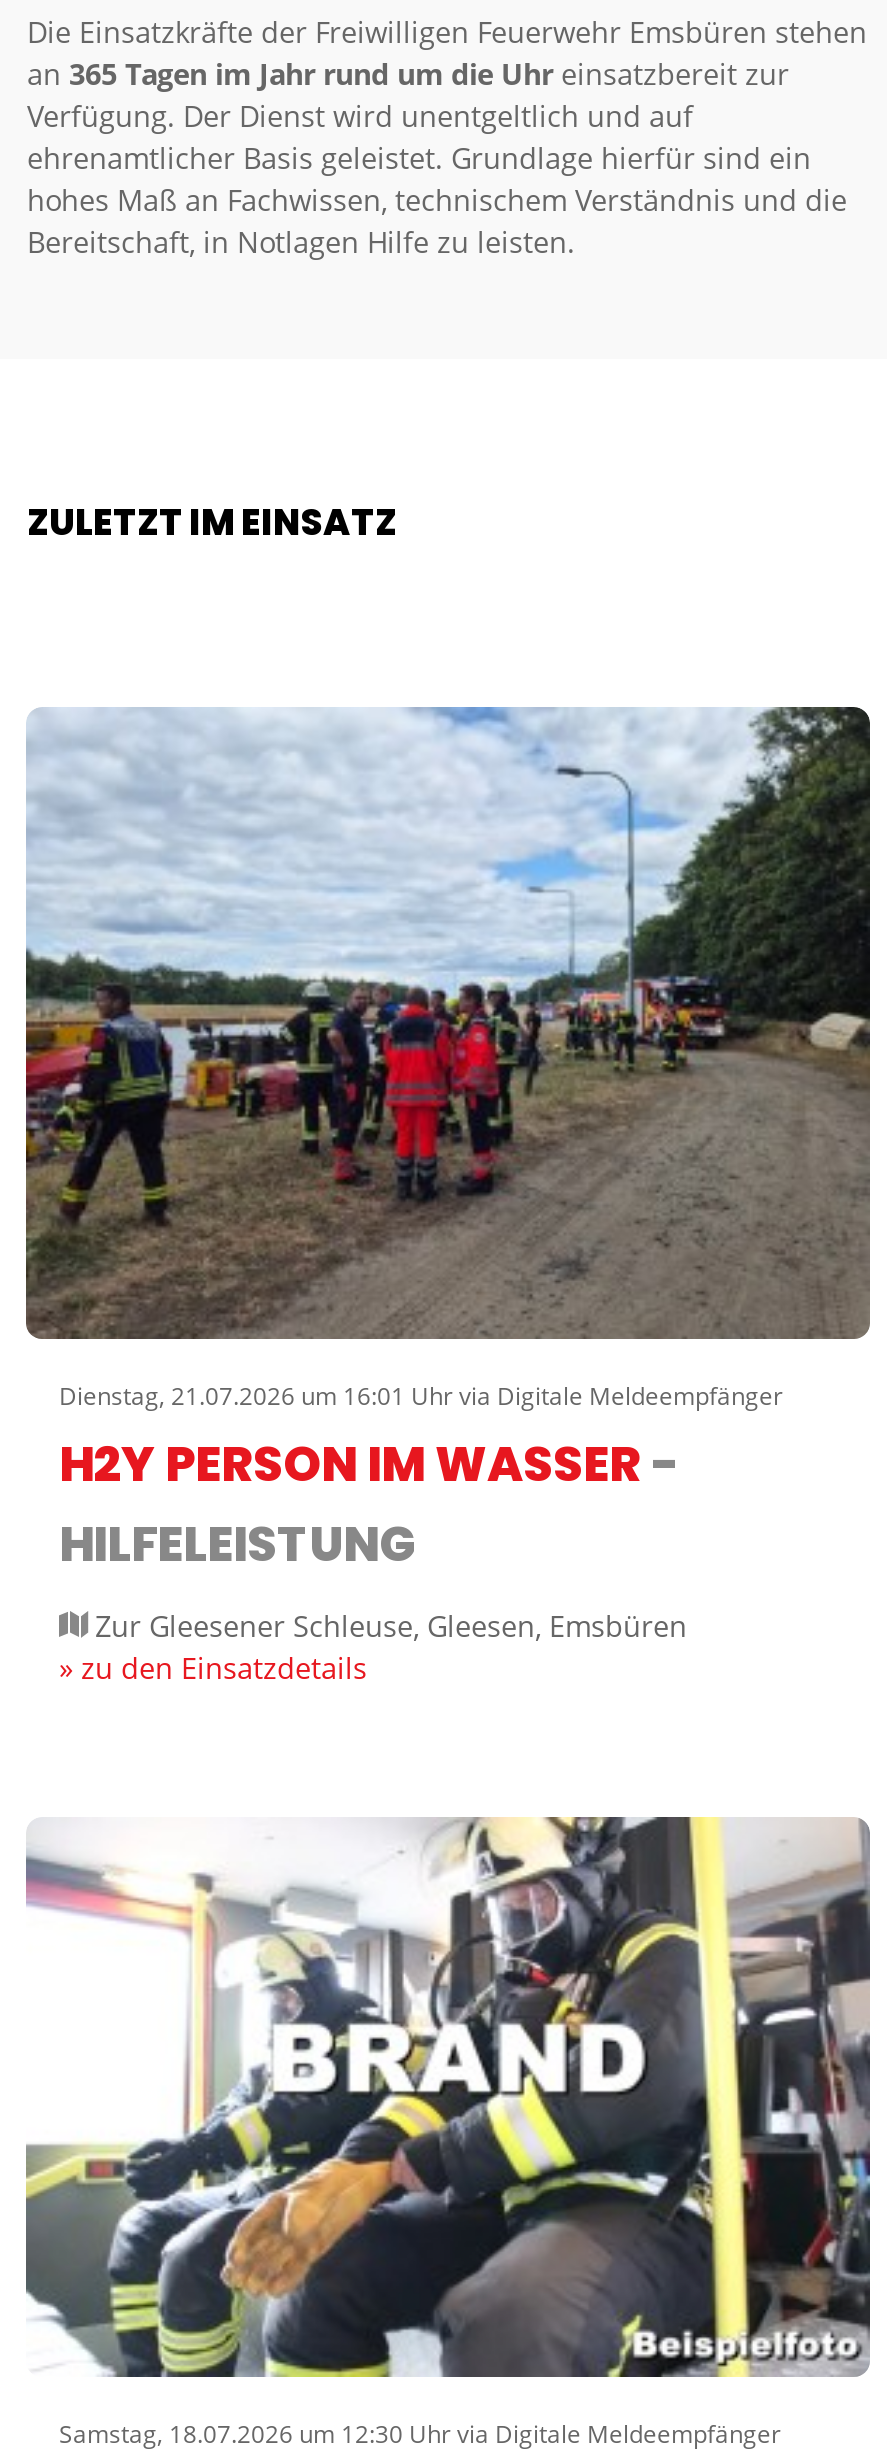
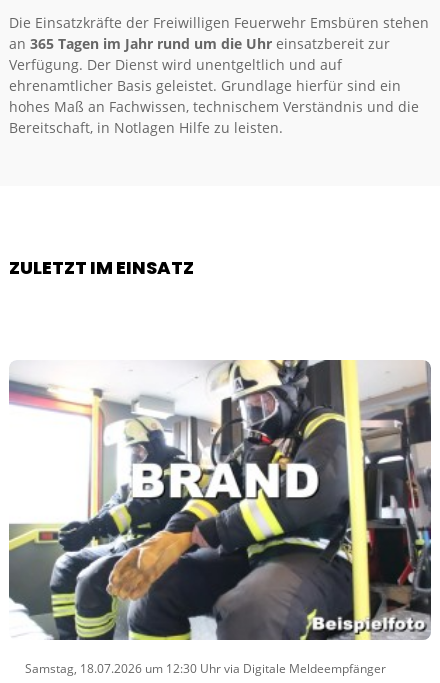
- [image]
- Dienstag, 21.07.2026 um 16:01 Uhr via Digitale Meldeempfänger
- H2Y PERSON IM WASSER -
- HILFELEISTUNG
- Zur Gleesener Schleuse, Gleesen, Emsbüren
- » zu den Einsatzdetails
